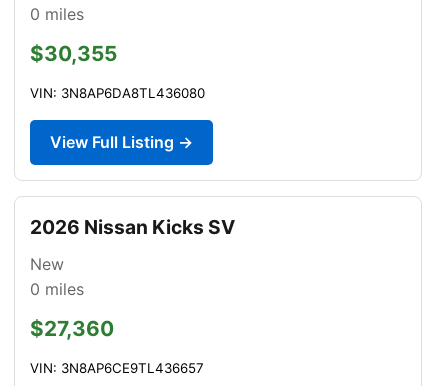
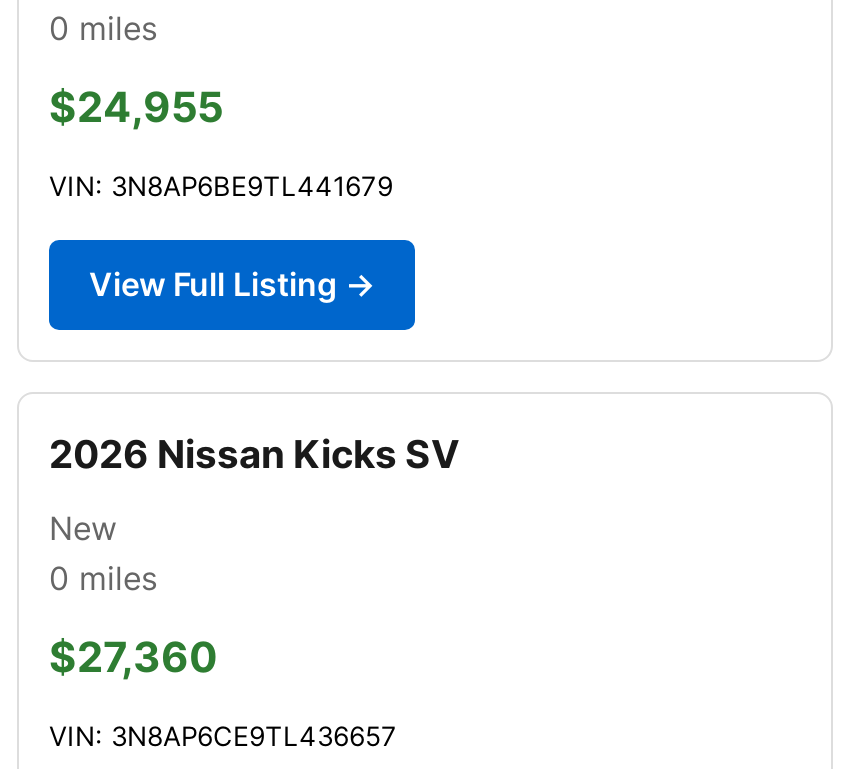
- $30,355
+ $24,955

- VIN: 3N8AP6DA8TL436080
+ VIN: 3N8AP6BE9TL441679
